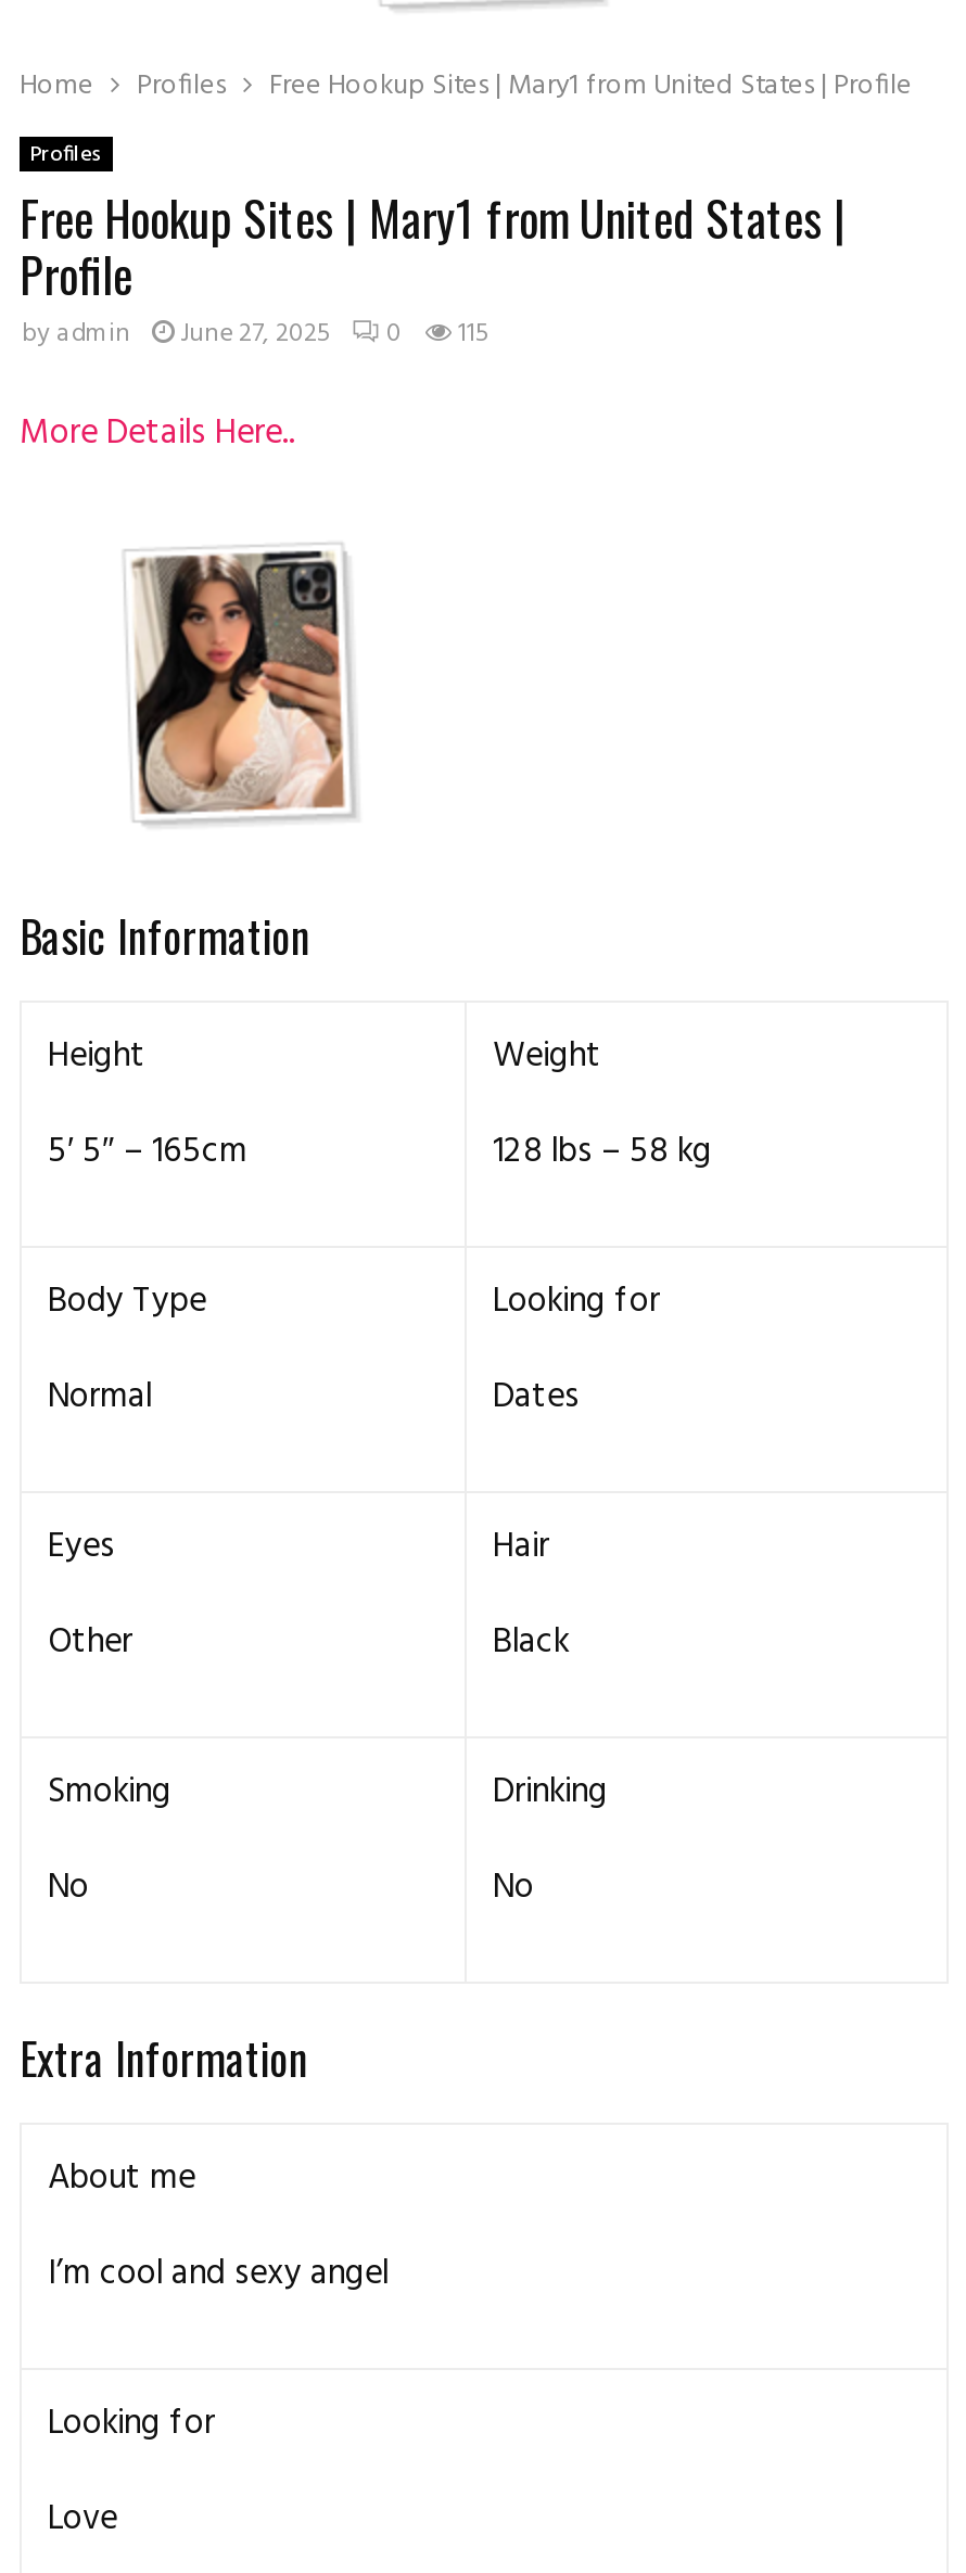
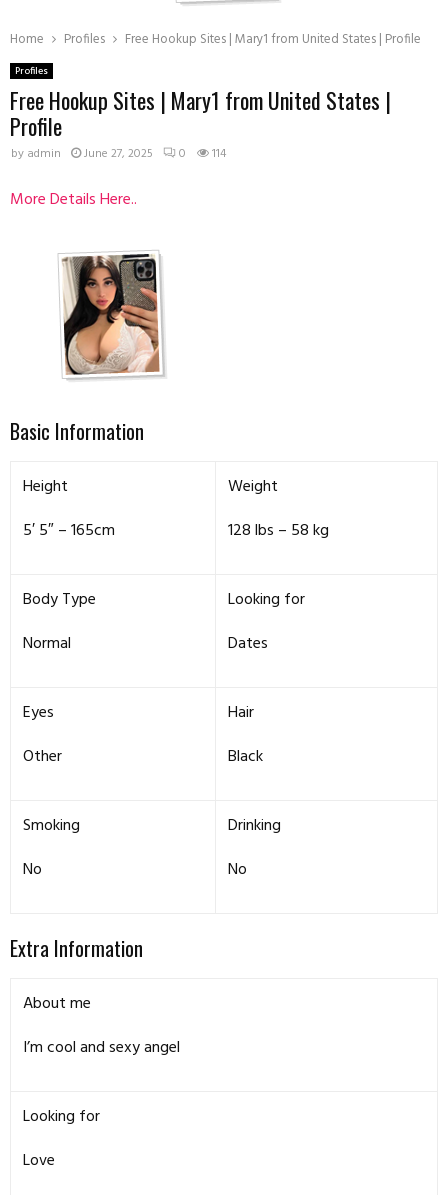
- by admin June 27, 2025 0 115
+ by admin June 27, 2025 0 114
